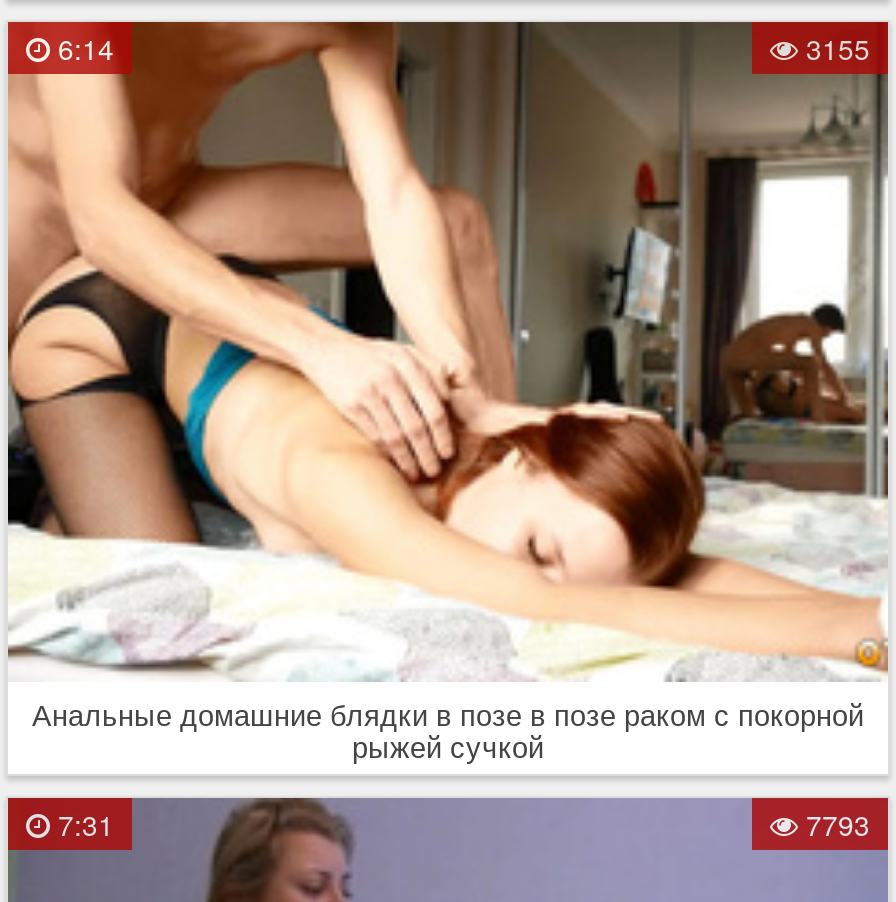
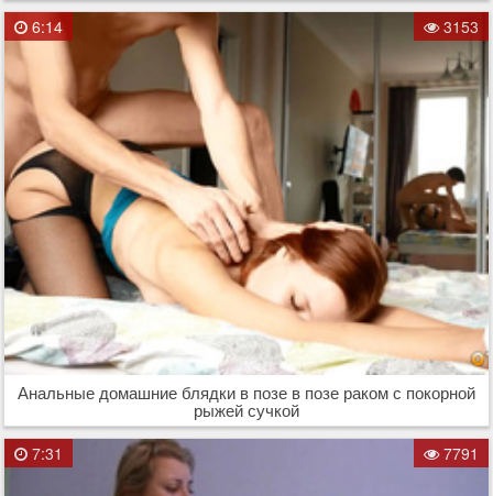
- 3155
+ 3153

- 7793
+ 7791
